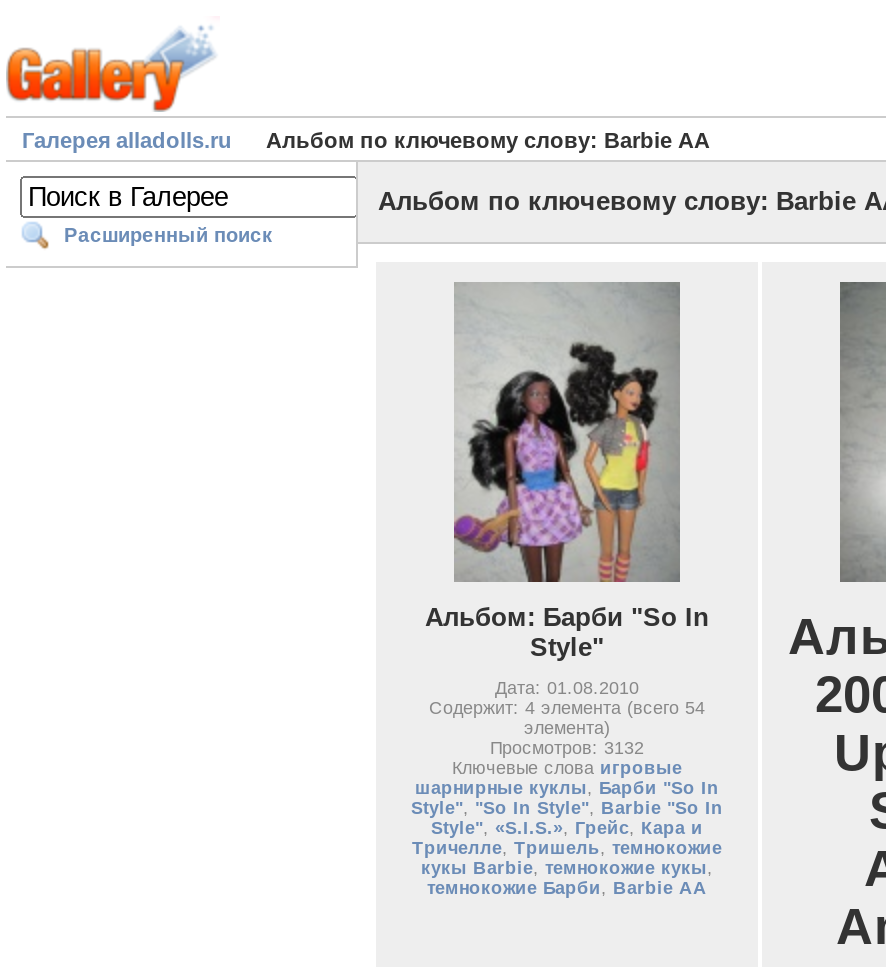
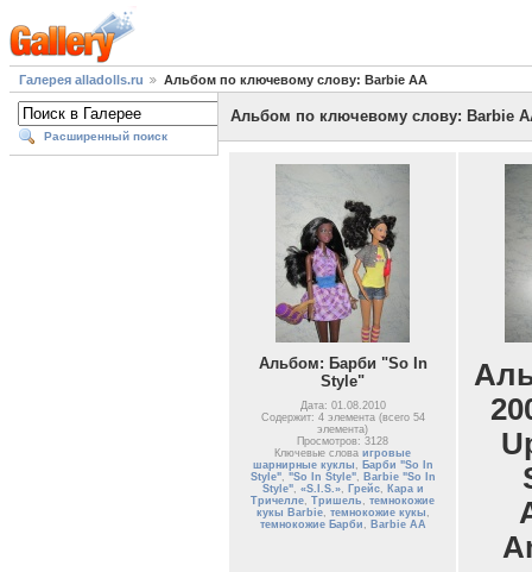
- Просмотров: 3132
+ Просмотров: 3128
